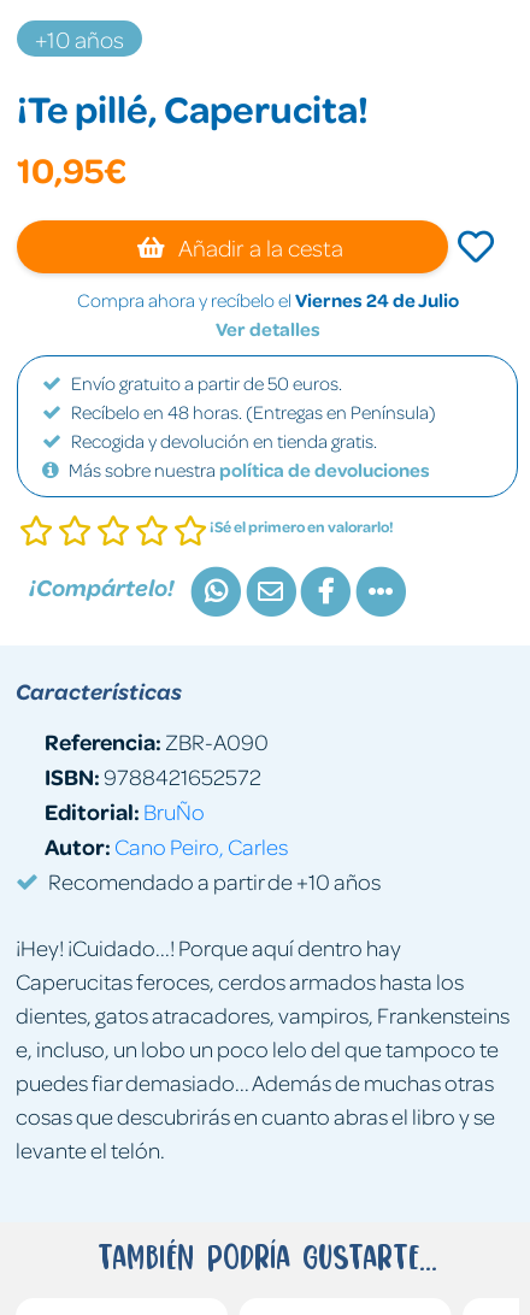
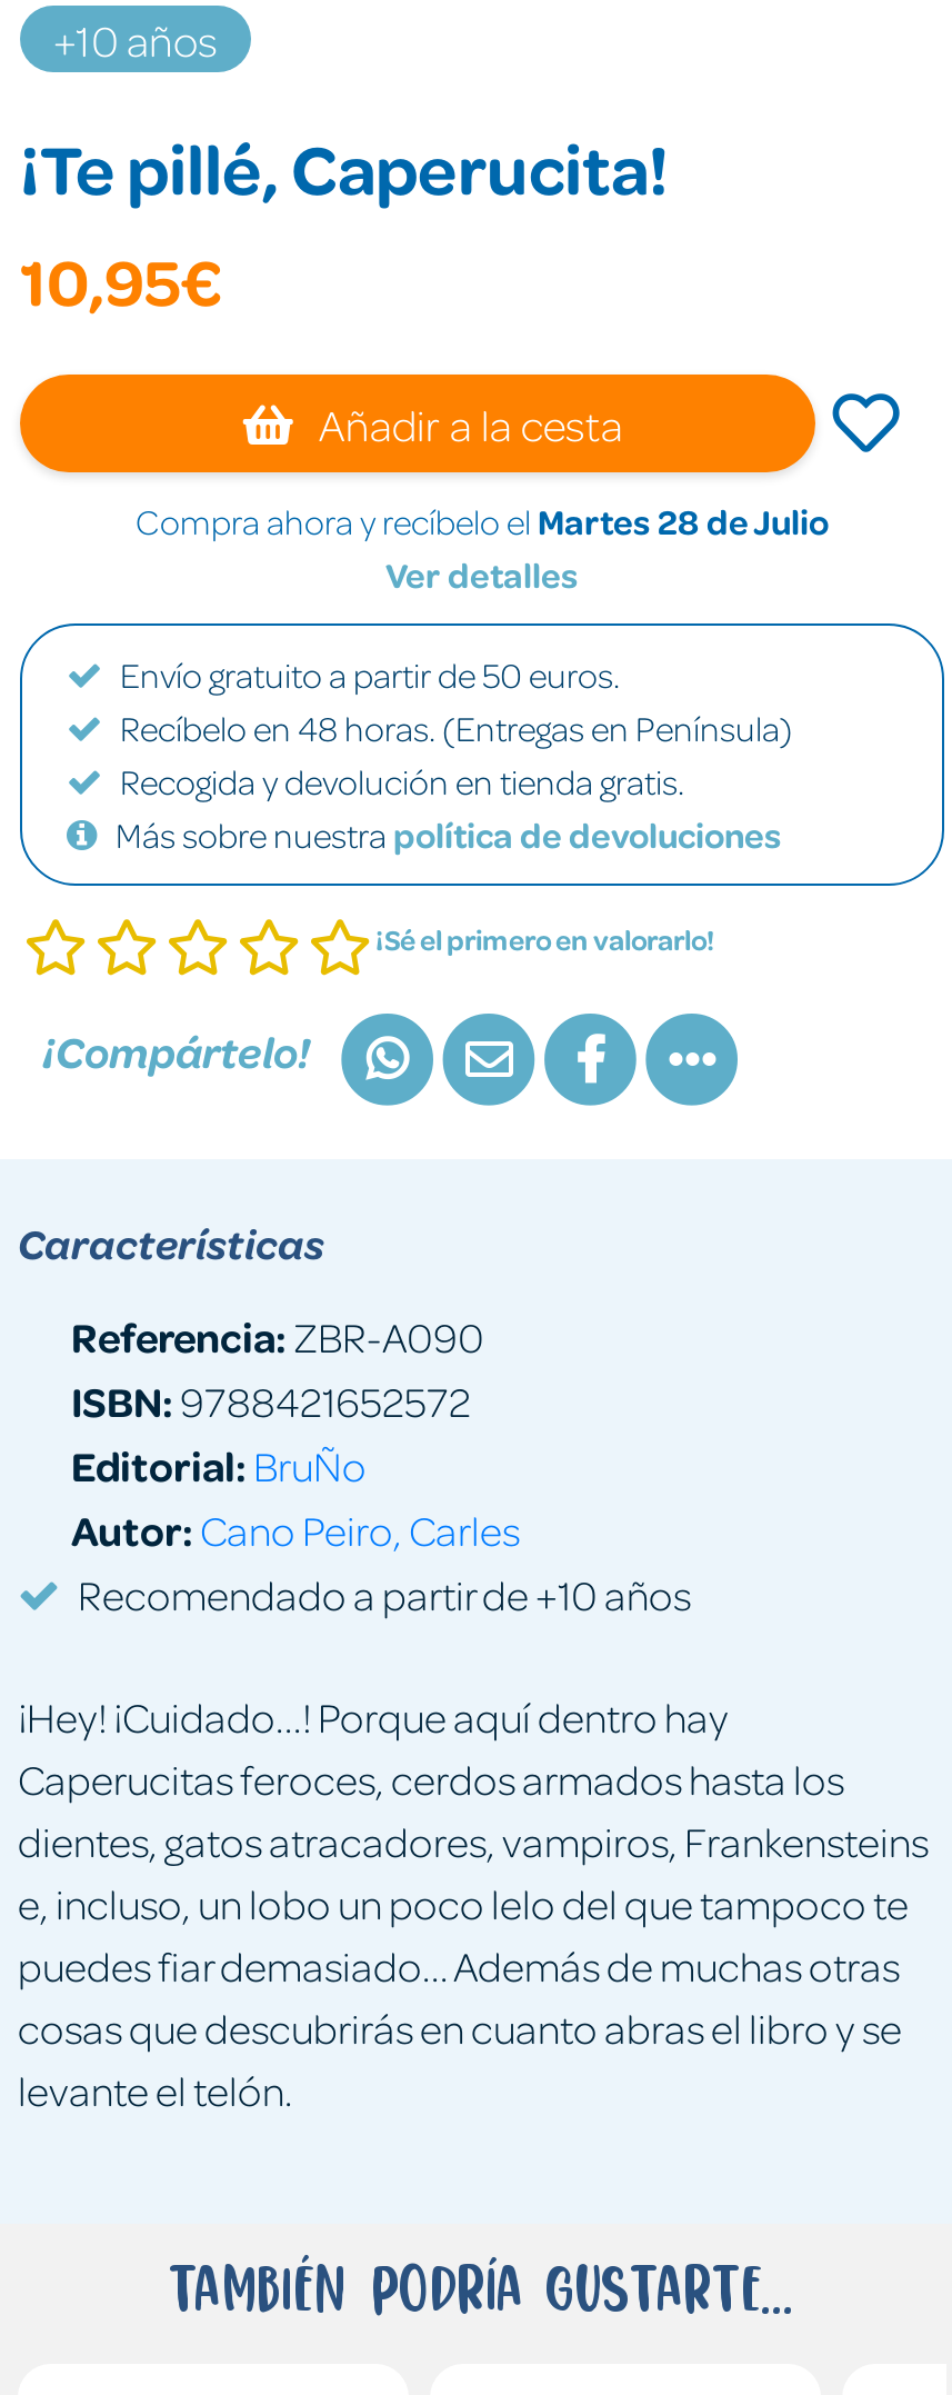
- Compra ahora y recíbelo el Viernes 24 de Julio
+ Compra ahora y recíbelo el Martes 28 de Julio
